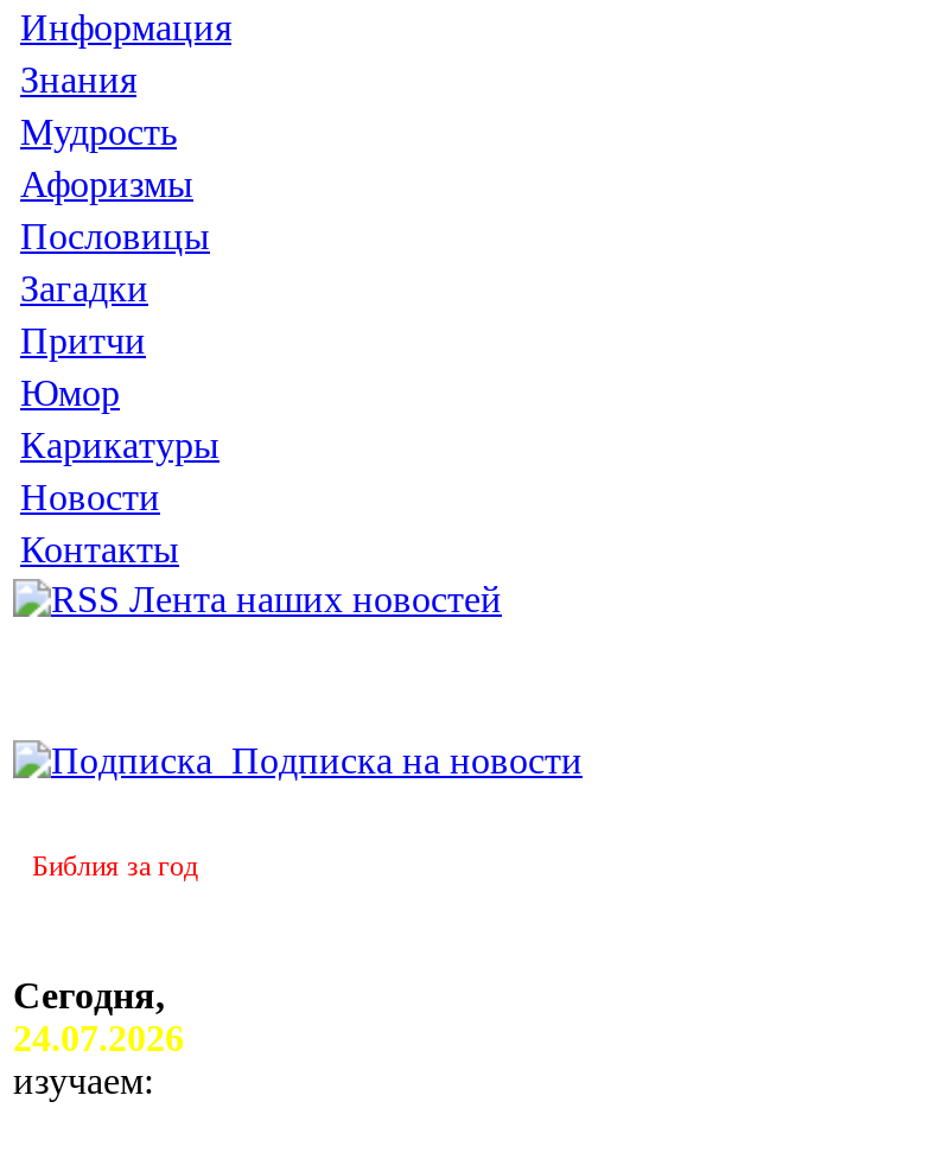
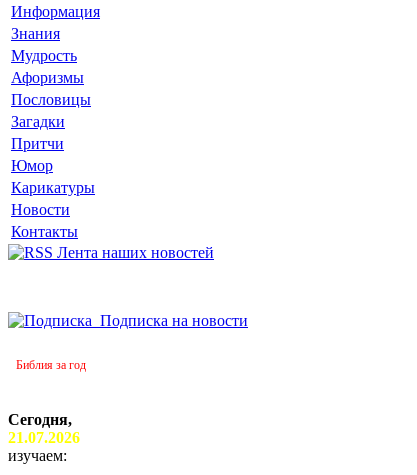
- 24.07.2026
+ 21.07.2026
